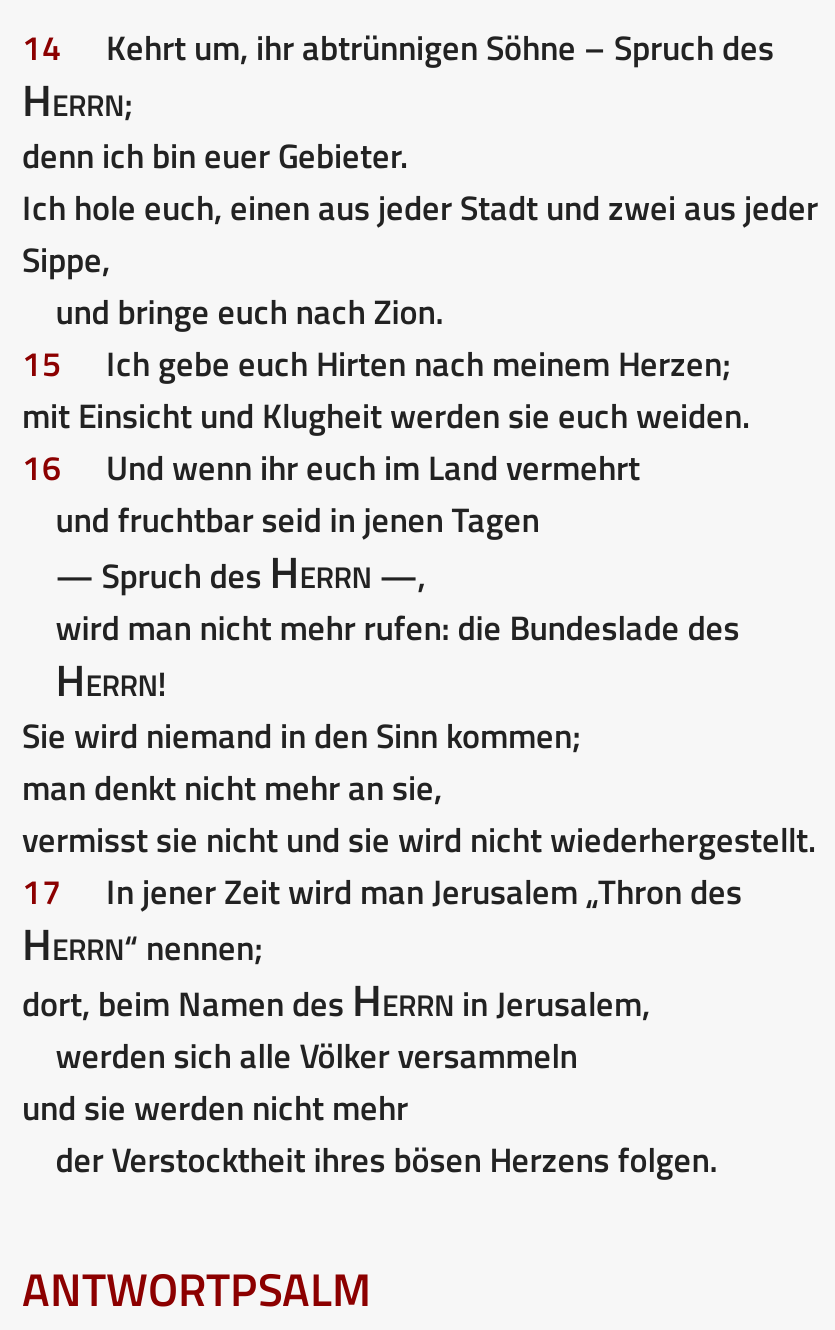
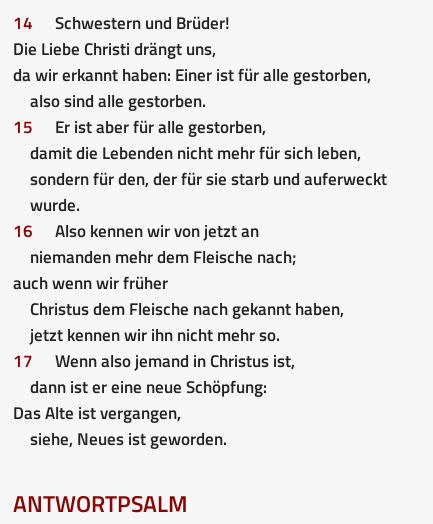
- Kehrt um, ihr abtrünnigen Söhne – Spruch des
- Herrn;
- denn ich bin euer Gebieter.
- Ich hole euch, einen aus jeder Stadt und zwei aus jeder
- Sippe,
- und bringe euch nach Zion.
+ Schwestern und Brüder!
+ Die Liebe Christi drängt uns,
+ da wir erkannt haben: Einer ist für alle gestorben,
+ also sind alle gestorben.

- Ich gebe euch Hirten nach meinem Herzen;
- mit Einsicht und Klugheit werden sie euch weiden.
+ Er ist aber für alle gestorben,
+ damit die Lebenden nicht mehr für sich leben,
+ sondern für den, der für sie starb und auferweckt
+ wurde.

- Und wenn ihr euch im Land vermehrt
- und fruchtbar seid in jenen Tagen
- — Spruch des Herrn—,
- wird man nicht mehr rufen: die Bundeslade des
- Herrn!
- Sie wird niemand in den Sinn kommen;
- man denkt nicht mehr an sie,
- vermisst sie nicht und sie wird nicht wiederhergestellt.
+ Also kennen wir von jetzt an
+ niemanden mehr dem Fleische nach;
+ auch wenn wir früher
+ Christus dem Fleische nach gekannt haben,
+ jetzt kennen wir ihn nicht mehr so.

- In jener Zeit wird man Jerusalem „Thron des
- Herrn“ nennen;
- dort, beim Namen des Herrn in Jerusalem,
- werden sich alle Völker versammeln
- und sie werden nicht mehr
- der Verstocktheit ihres bösen Herzens folgen.
+ Wenn also jemand in Christus ist,
+ dann ist er eine neue Schöpfung:
+ Das Alte ist vergangen,
+ siehe, Neues ist geworden.
